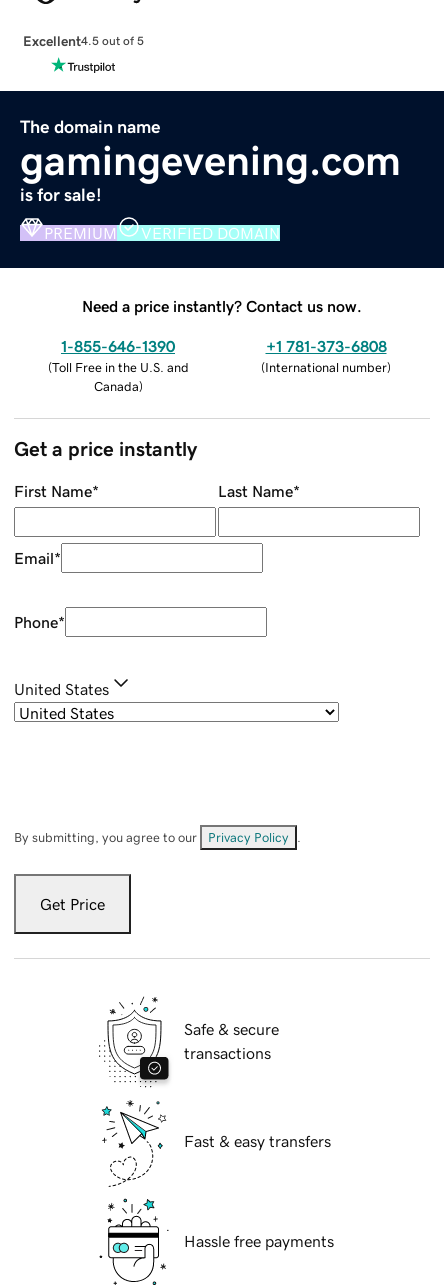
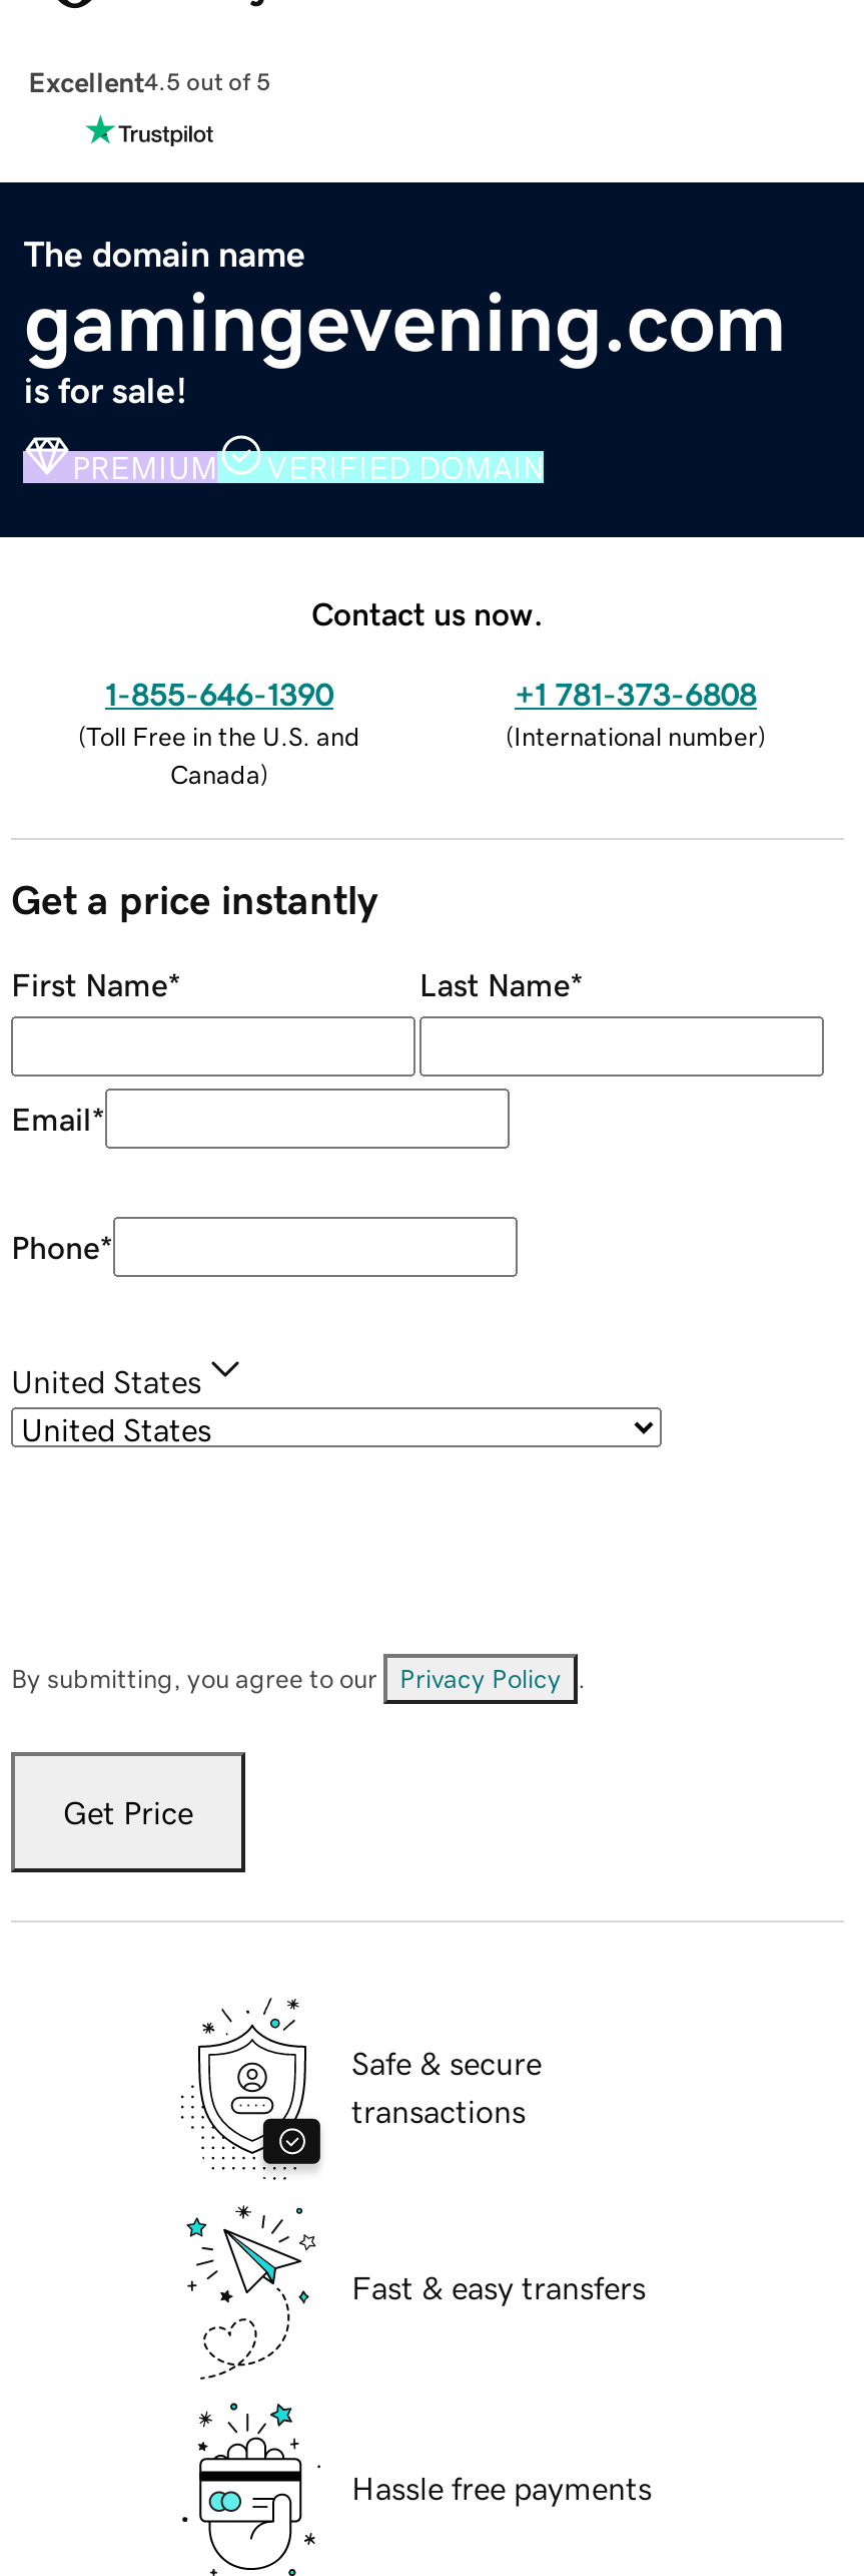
- Need a price instantly? Contact us now.
+ Contact us now.
